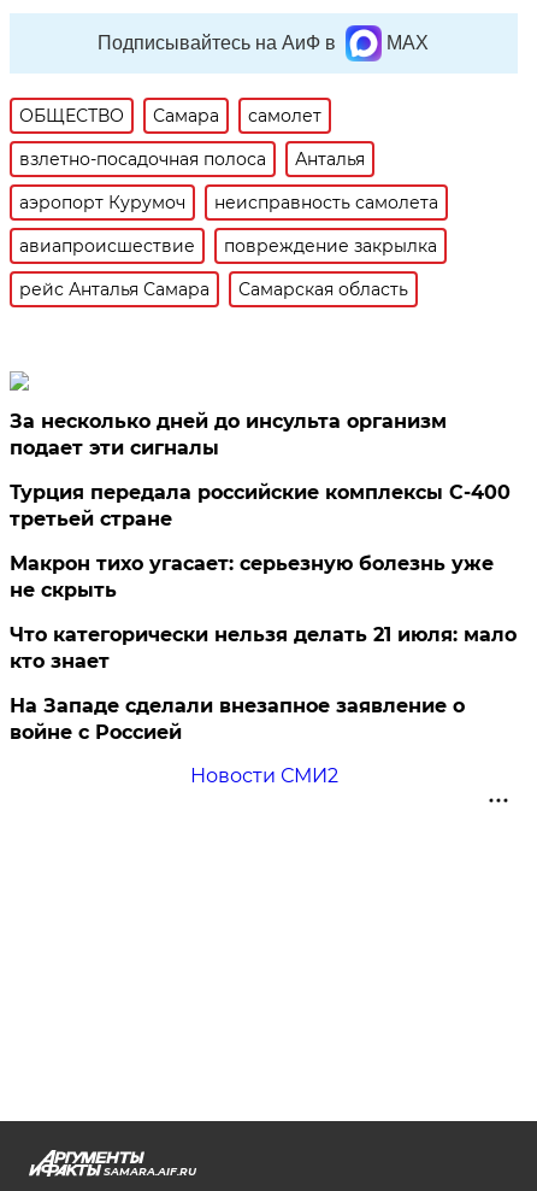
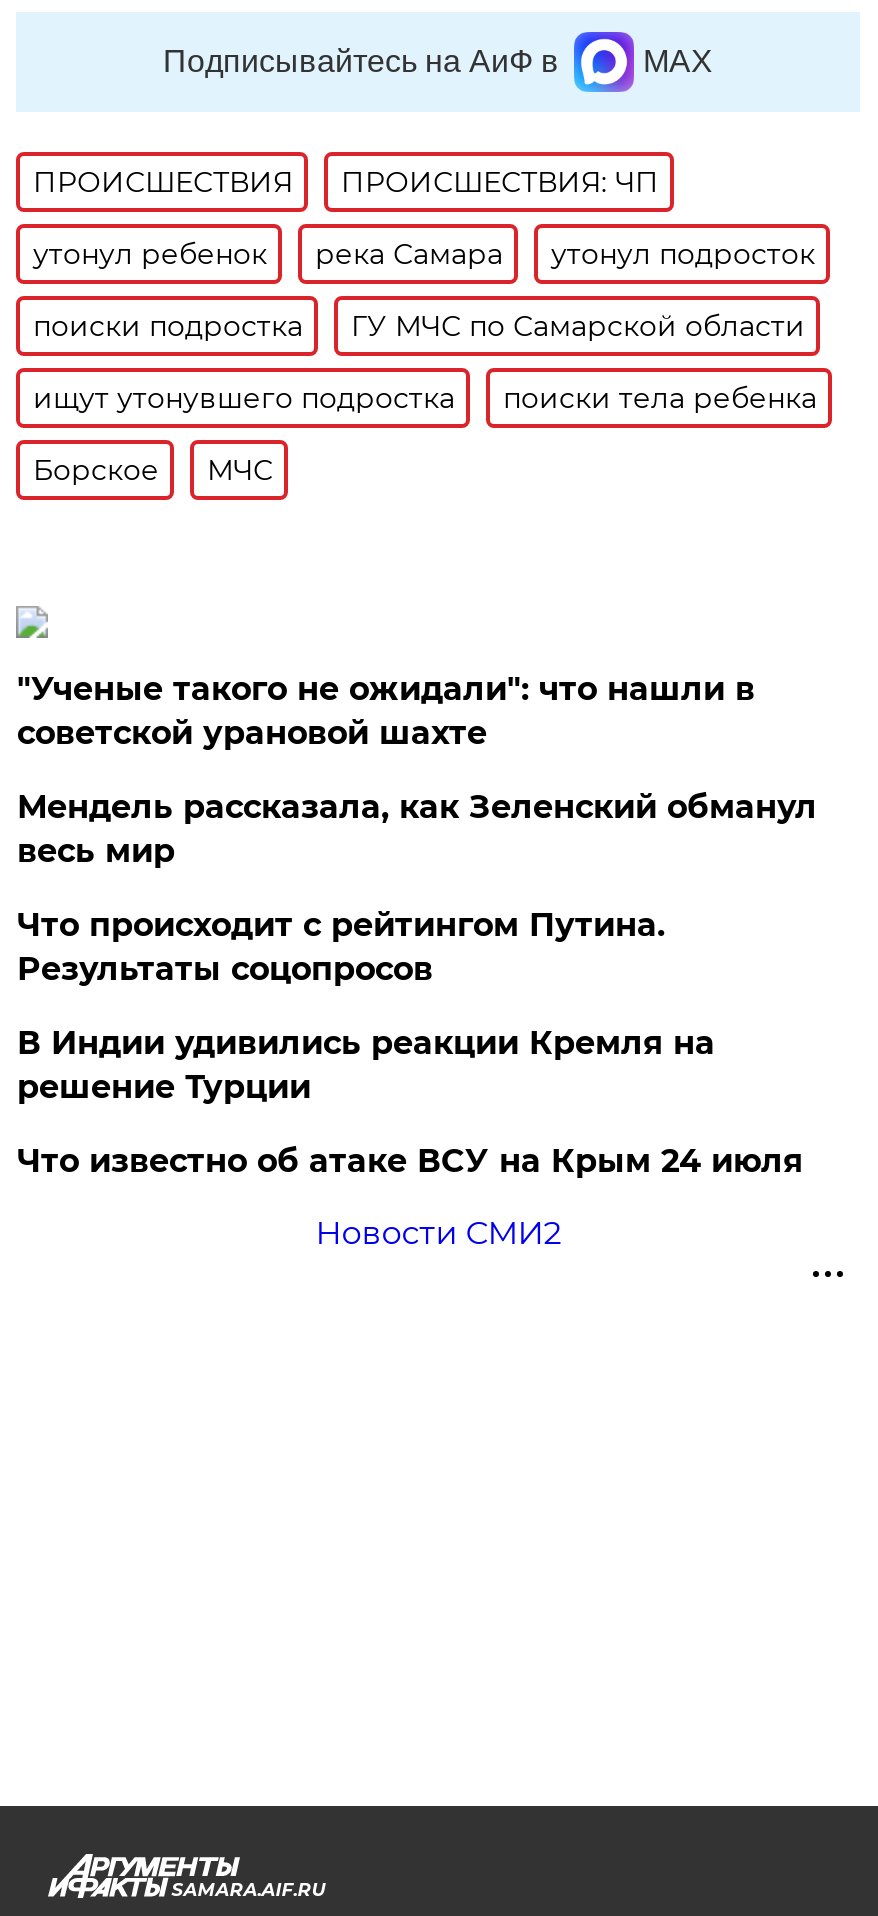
- ОБЩЕСТВО
- Самара
- самолет
+ ПРОИСШЕСТВИЯ
+ ПРОИСШЕСТВИЯ: ЧП

- взлетно-посадочная полоса
- Анталья
+ утонул ребенок
+ река Самара
+ утонул подросток

- аэропорт Курумоч
- неисправность самолета
+ поиски подростка
+ ГУ МЧС по Самарской области

- авиапроисшествие
- повреждение закрылка
+ ищут утонувшего подростка
+ поиски тела ребенка

- рейс Анталья Самара
- Самарская область
+ Борское
+ МЧС

- За несколько дней до инсульта организм
- подает эти сигналы
+ "Ученые такого не ожидали": что нашли в
+ советской урановой шахте

- Турция передала российские комплексы С-400
- третьей стране
+ Мендель рассказала, как Зеленский обманул
+ весь мир

- Макрон тихо угасает: серьезную болезнь уже
- не скрыть
+ Что происходит с рейтингом Путина.
+ Результаты соцопросов

- Что категорически нельзя делать 21 июля: мало
- кто знает
+ В Индии удивились реакции Кремля на
+ решение Турции

- На Западе сделали внезапное заявление о
- войне с Россией
+ Что известно об атаке ВСУ на Крым 24 июля
